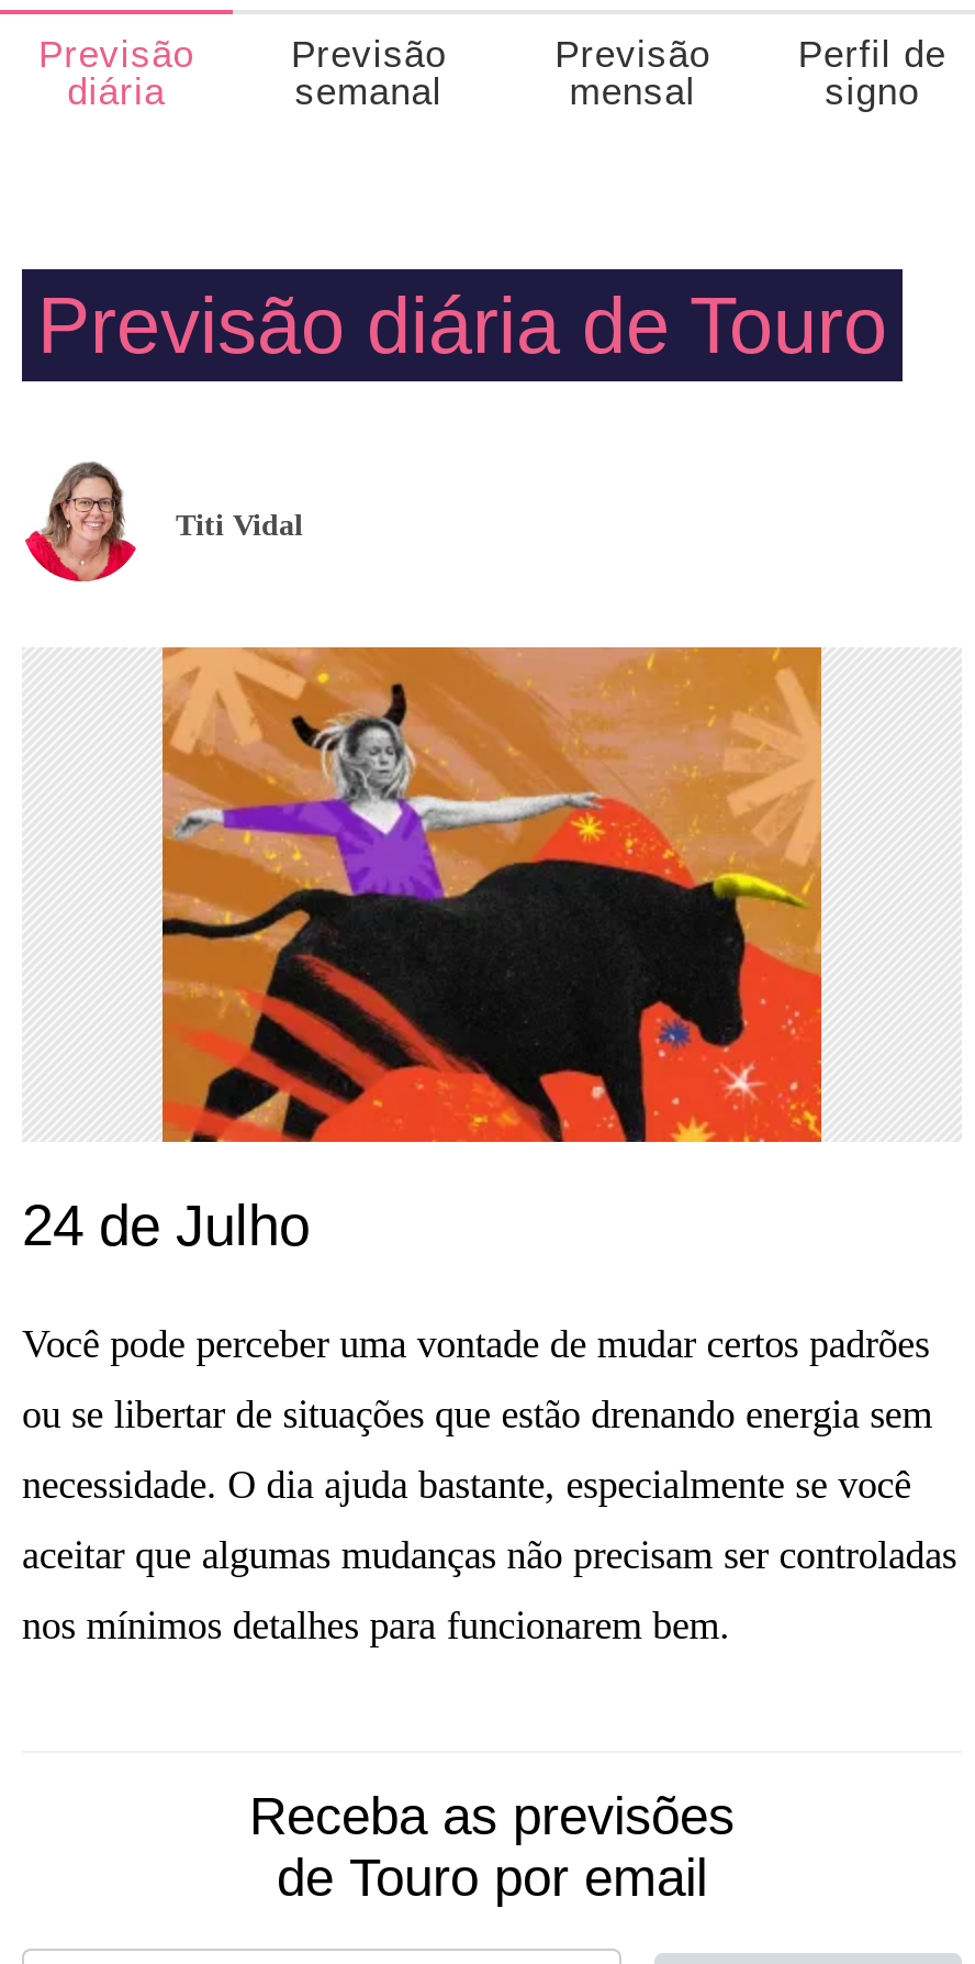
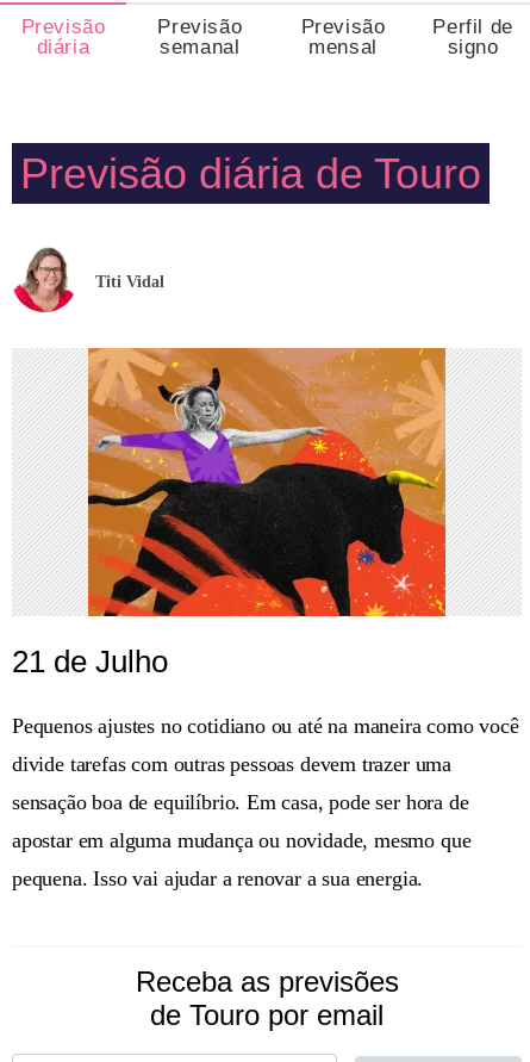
- 24 de Julho
+ 21 de Julho

- Você pode perceber uma vontade de mudar certos padrões
+ Pequenos ajustes no cotidiano ou até na maneira como você

- ou se libertar de situações que estão drenando energia sem
+ divide tarefas com outras pessoas devem trazer uma

- necessidade. O dia ajuda bastante, especialmente se você
+ sensação boa de equilíbrio. Em casa, pode ser hora de

- aceitar que algumas mudanças não precisam ser controladas
+ apostar em alguma mudança ou novidade, mesmo que

- nos mínimos detalhes para funcionarem bem.
+ pequena. Isso vai ajudar a renovar a sua energia.
